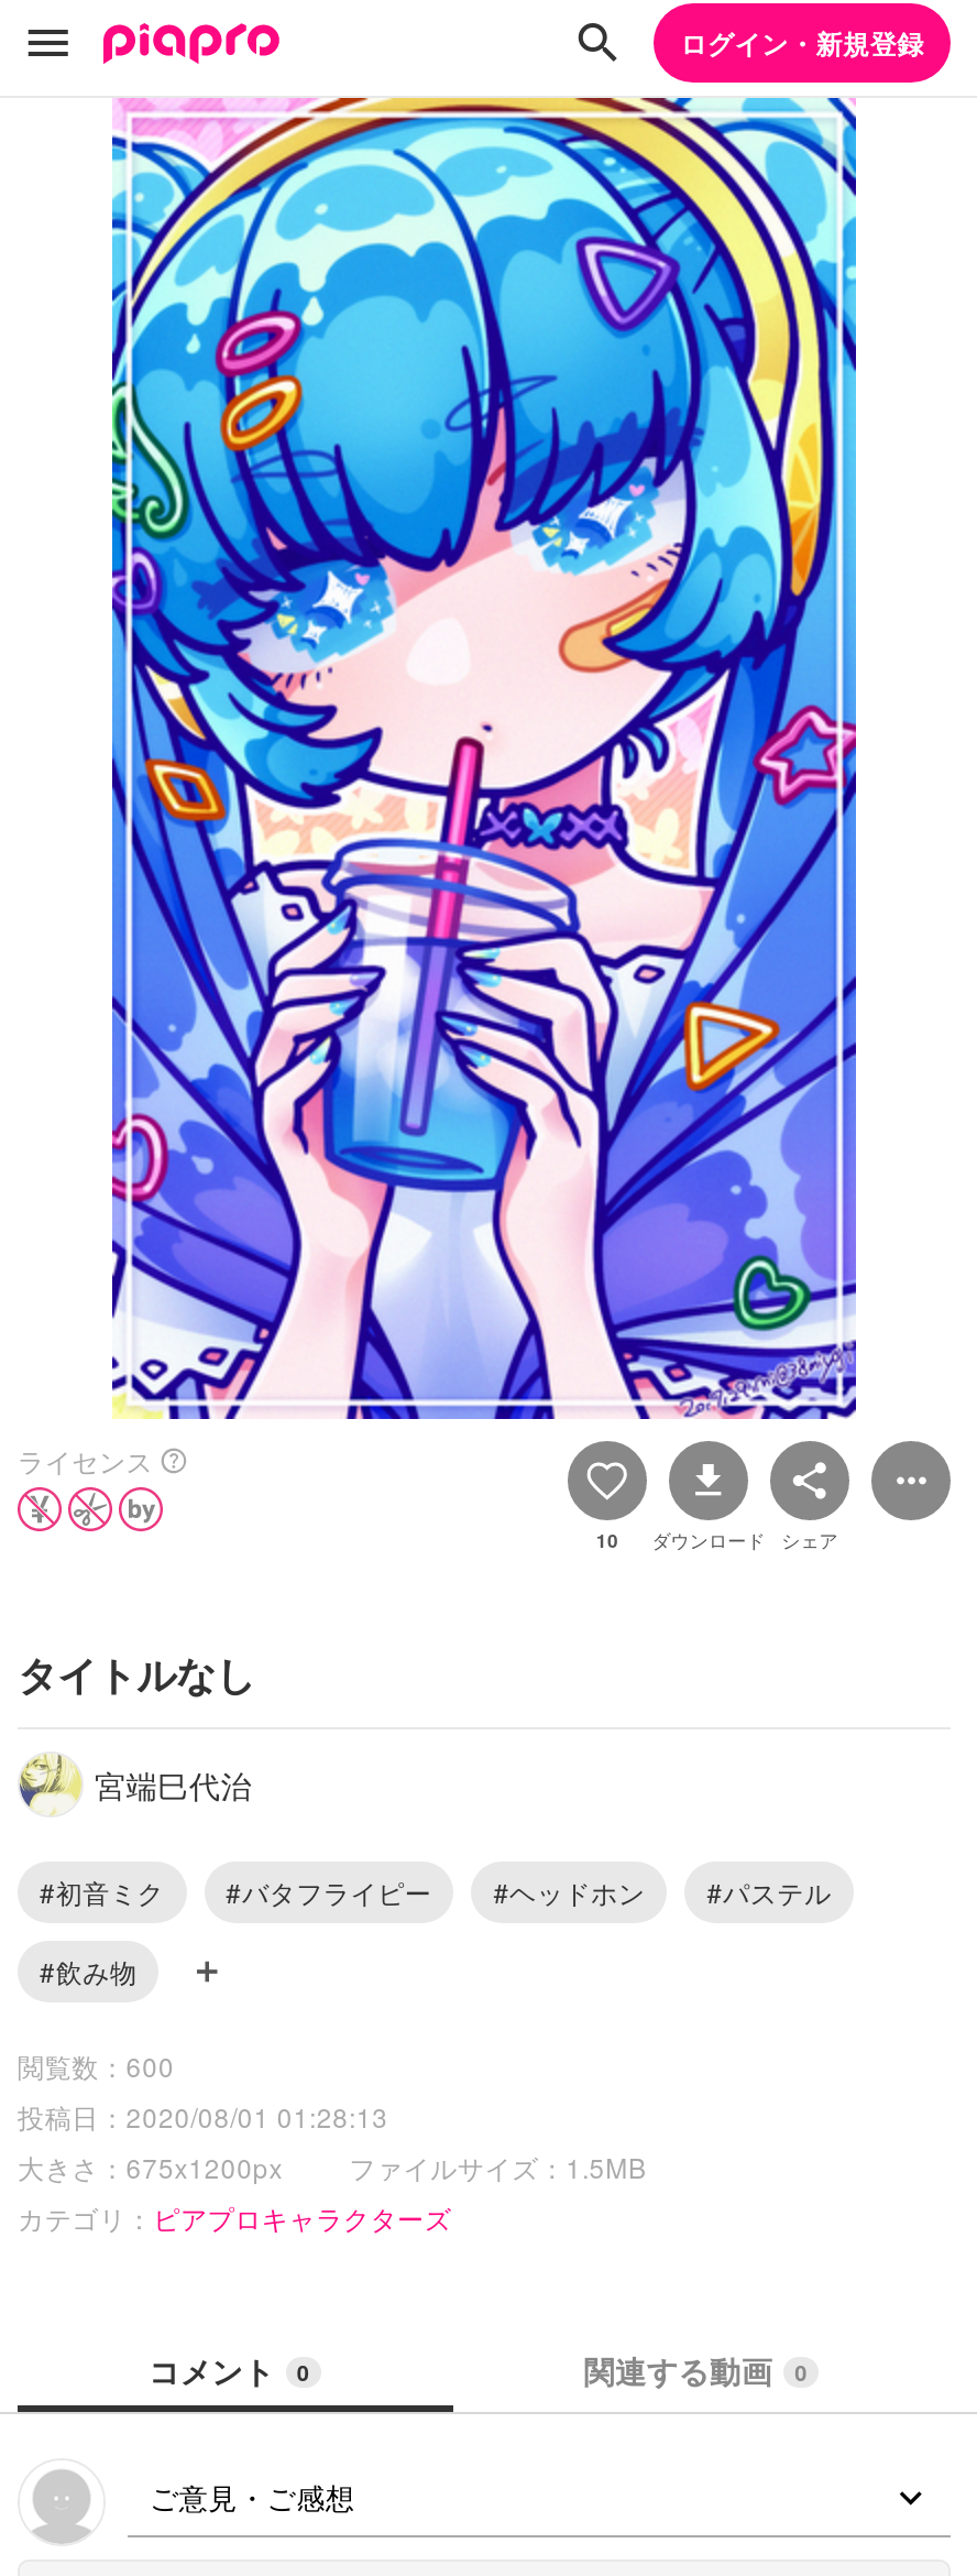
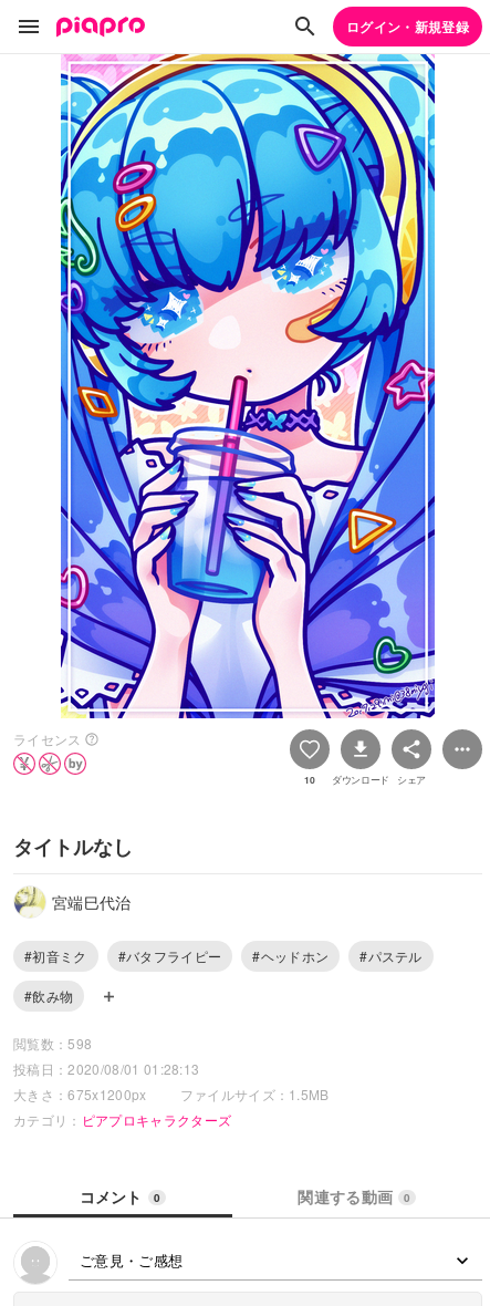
- 閲覧数：600
+ 閲覧数：598
